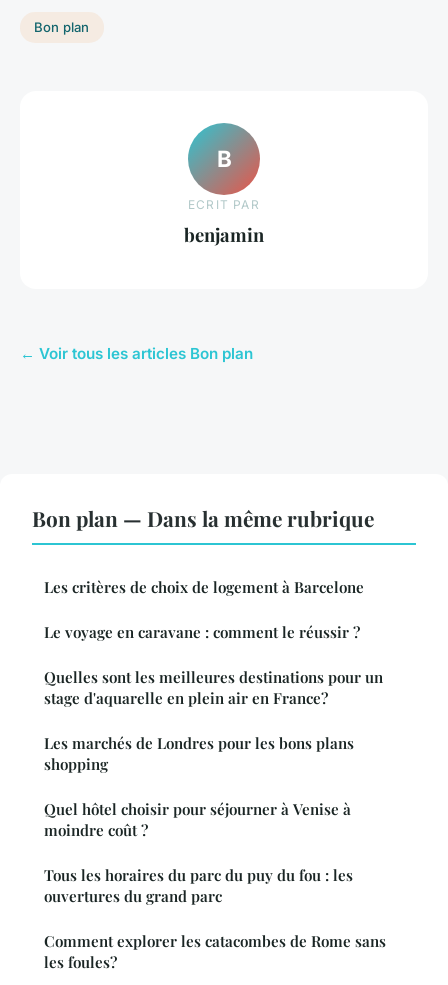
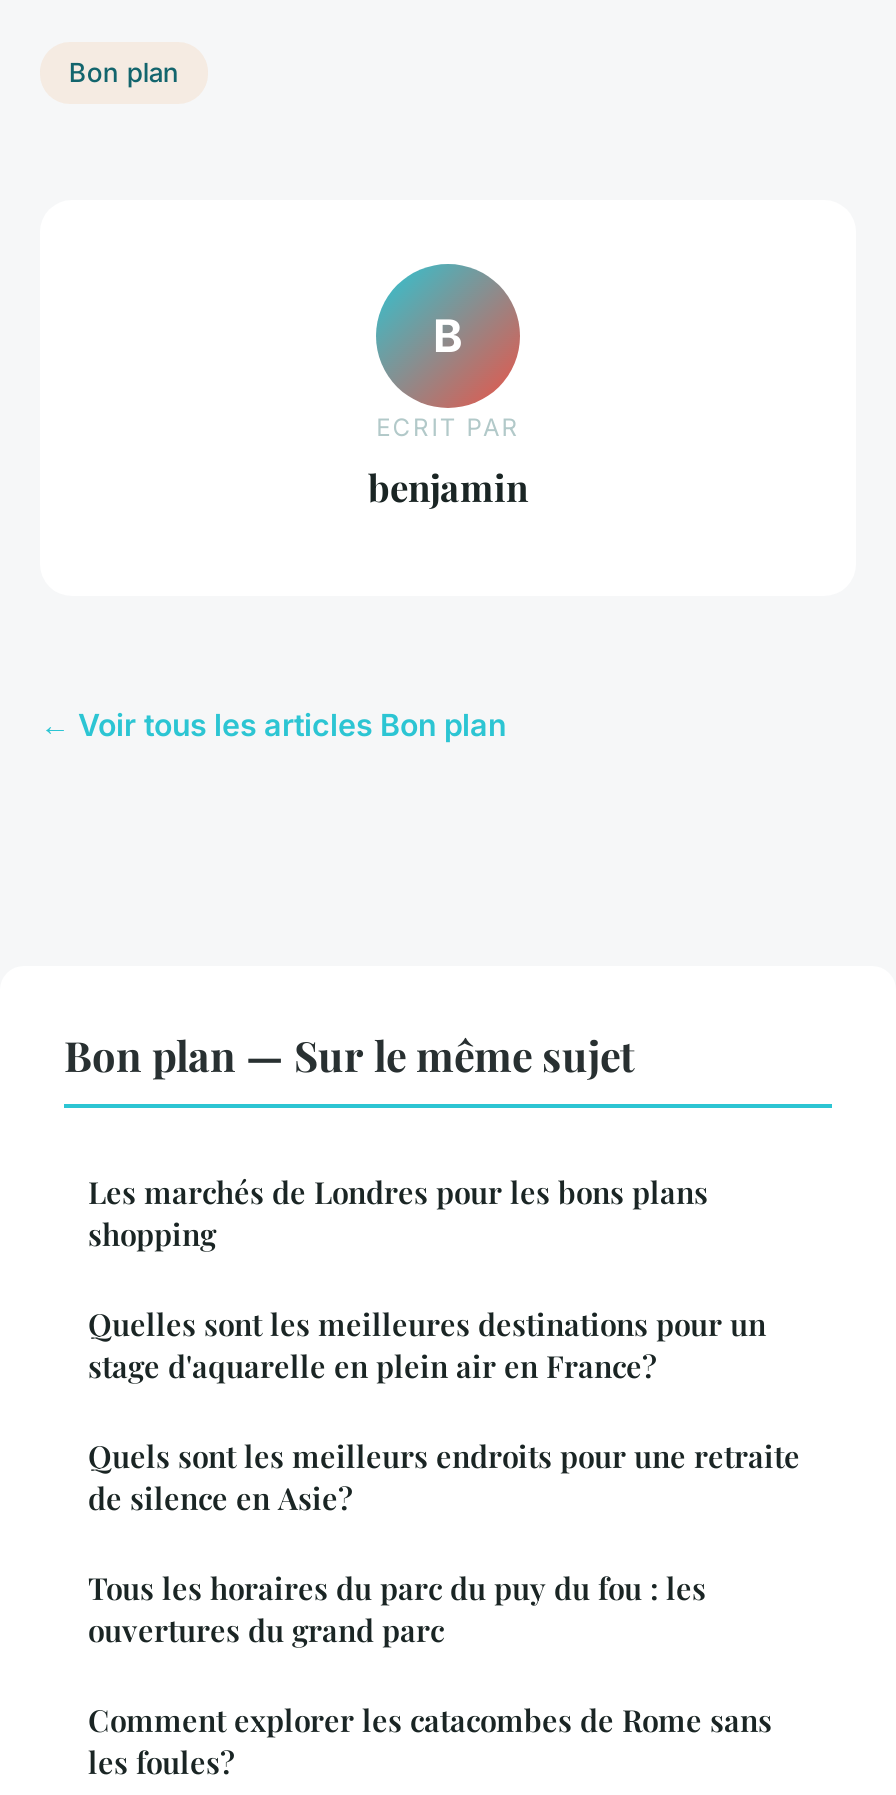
- Bon plan — Dans la même rubrique
- Les critères de choix de logement à Barcelone
- Le voyage en caravane : comment le réussir ?
+ Bon plan — Sur le même sujet

moved up: Les marchés de Londres pour les bons plans | shopping

- Quel hôtel choisir pour séjourner à Venise à
- moindre coût ?
+ Quels sont les meilleurs endroits pour une retraite
+ de silence en Asie?
